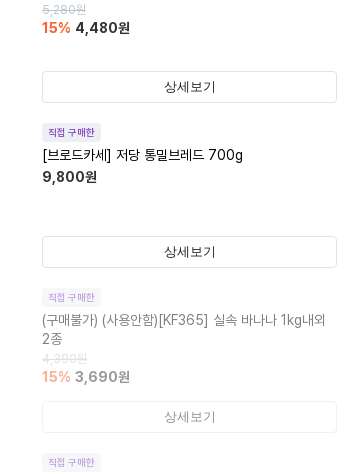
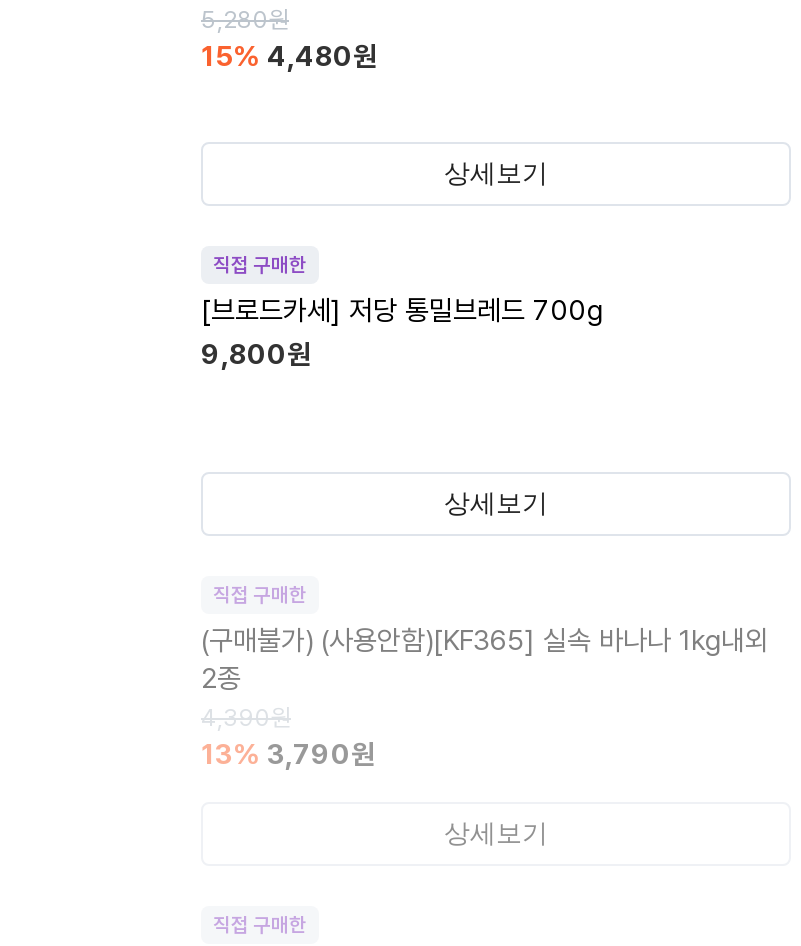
- 15% 3,690원
+ 13% 3,790원
